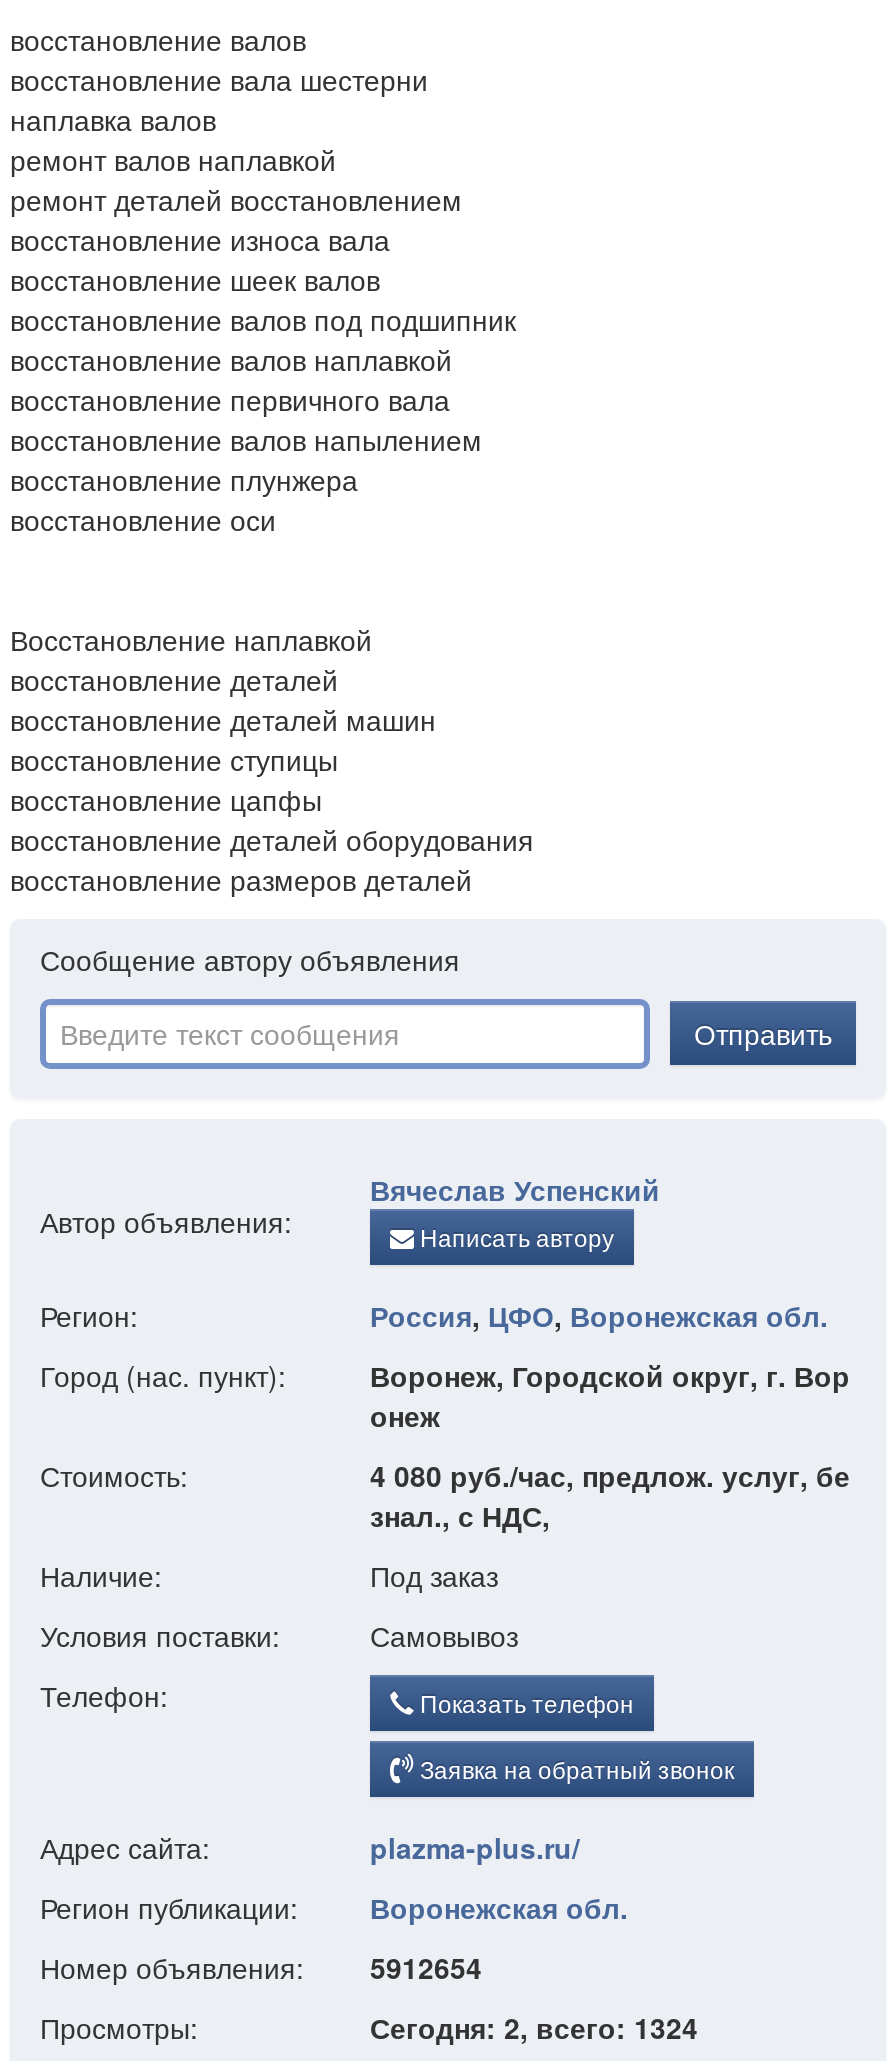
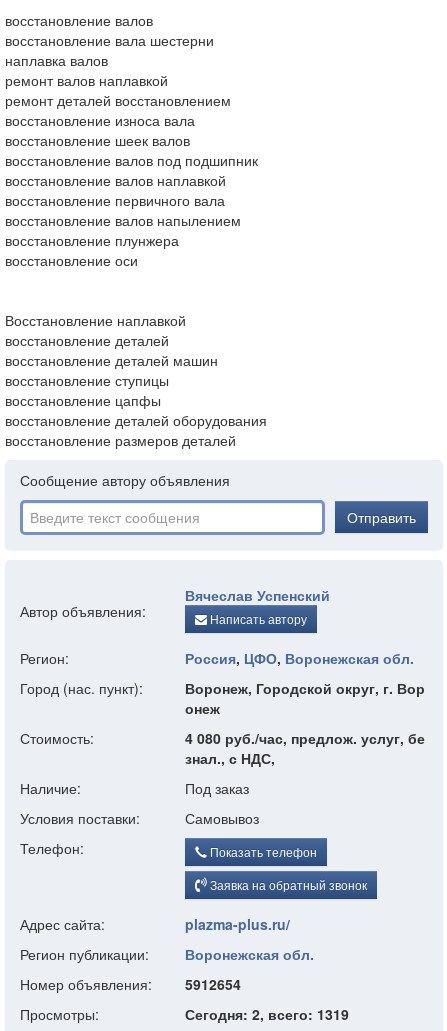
- Сегодня: 2, всего: 1324
+ Сегодня: 2, всего: 1319
